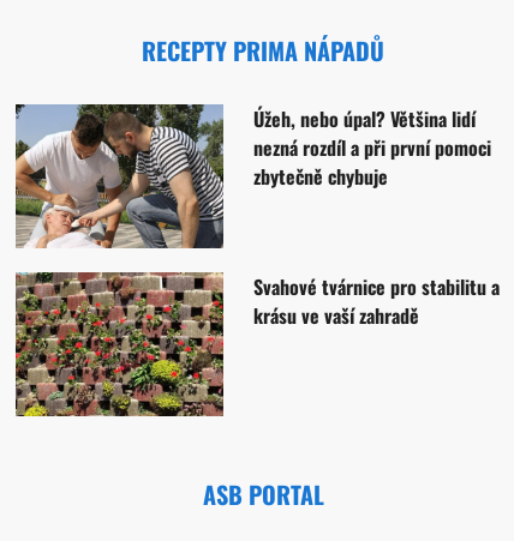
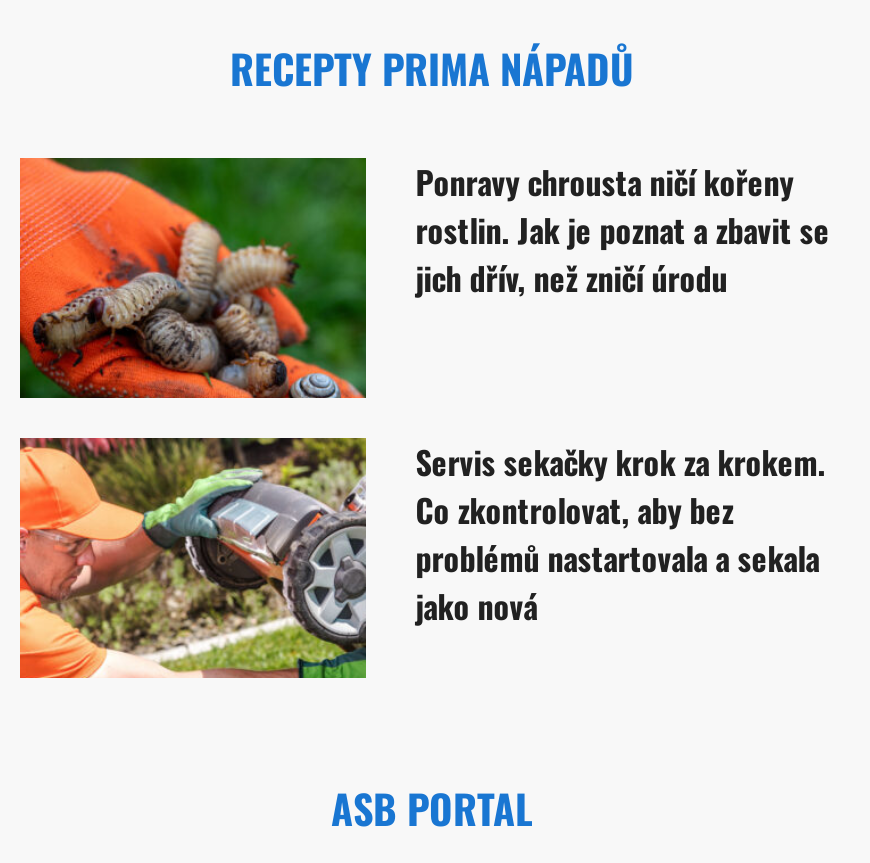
- [image]
- Úžeh, nebo úpal? Většina lidí
- nezná rozdíl a při první pomoci
- zbytečně chybuje
+ [image]
+ Ponravy chrousta ničí kořeny
+ rostlin. Jak je poznat a zbavit se
+ jich dřív, než zničí úrodu

- [image]
- Svahové tvárnice pro stabilitu a
- krásu ve vaší zahradě
+ [image]
+ Servis sekačky krok za krokem.
+ Co zkontrolovat, aby bez
+ problémů nastartovala a sekala
+ jako nová
